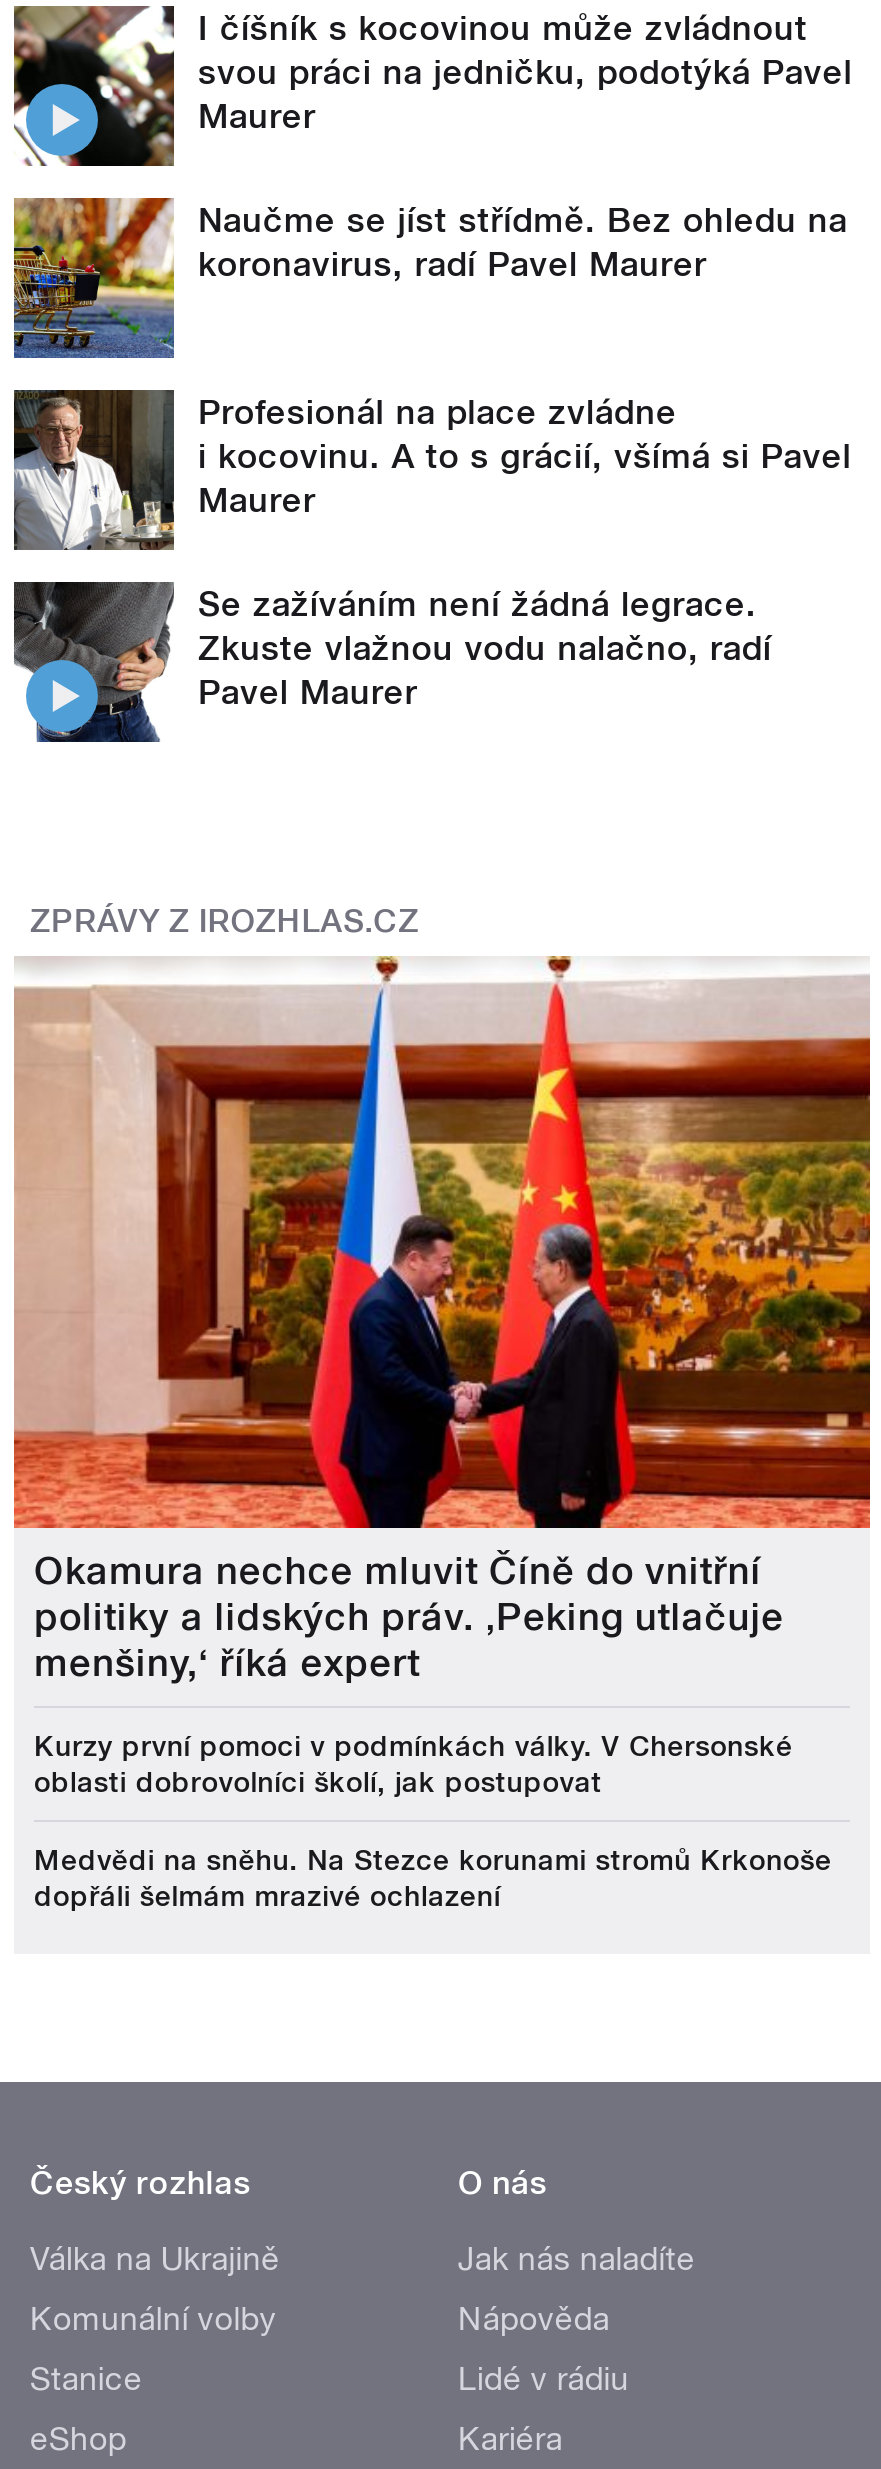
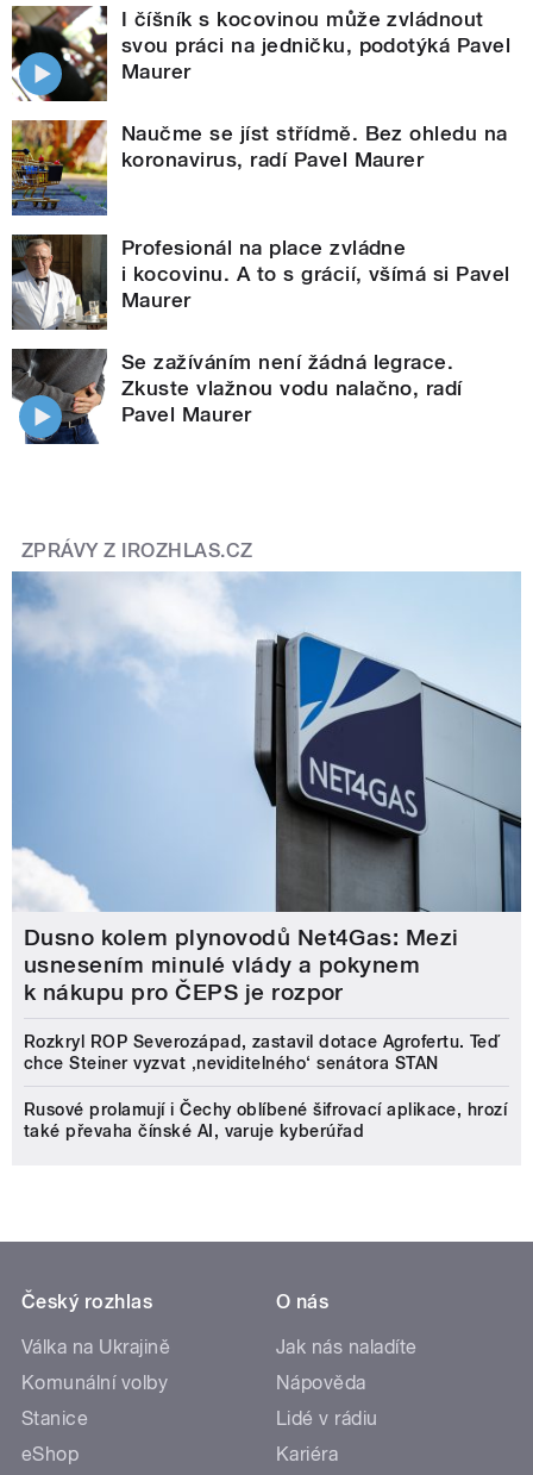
- [image]
- Okamura nechce mluvit Číně do vnitřní
- politiky a lidských práv. ‚Peking utlačuje
- menšiny,‘ říká expert
+ [image]
+ Dusno kolem plynovodů Net4Gas: Mezi
+ usnesením minulé vlády a pokynem
+ k nákupu pro ČEPS je rozpor

- Kurzy první pomoci v podmínkách války. V Chersonské
- oblasti dobrovolníci školí, jak postupovat
+ Rozkryl ROP Severozápad, zastavil dotace Agrofertu. Teď
+ chce Steiner vyzvat ‚neviditelného‘ senátora STAN

- Medvědi na sněhu. Na Stezce korunami stromů Krkonoše
- dopřáli šelmám mrazivé ochlazení
+ Rusové prolamují i Čechy oblíbené šifrovací aplikace, hrozí
+ také převaha čínské AI, varuje kyberúřad
